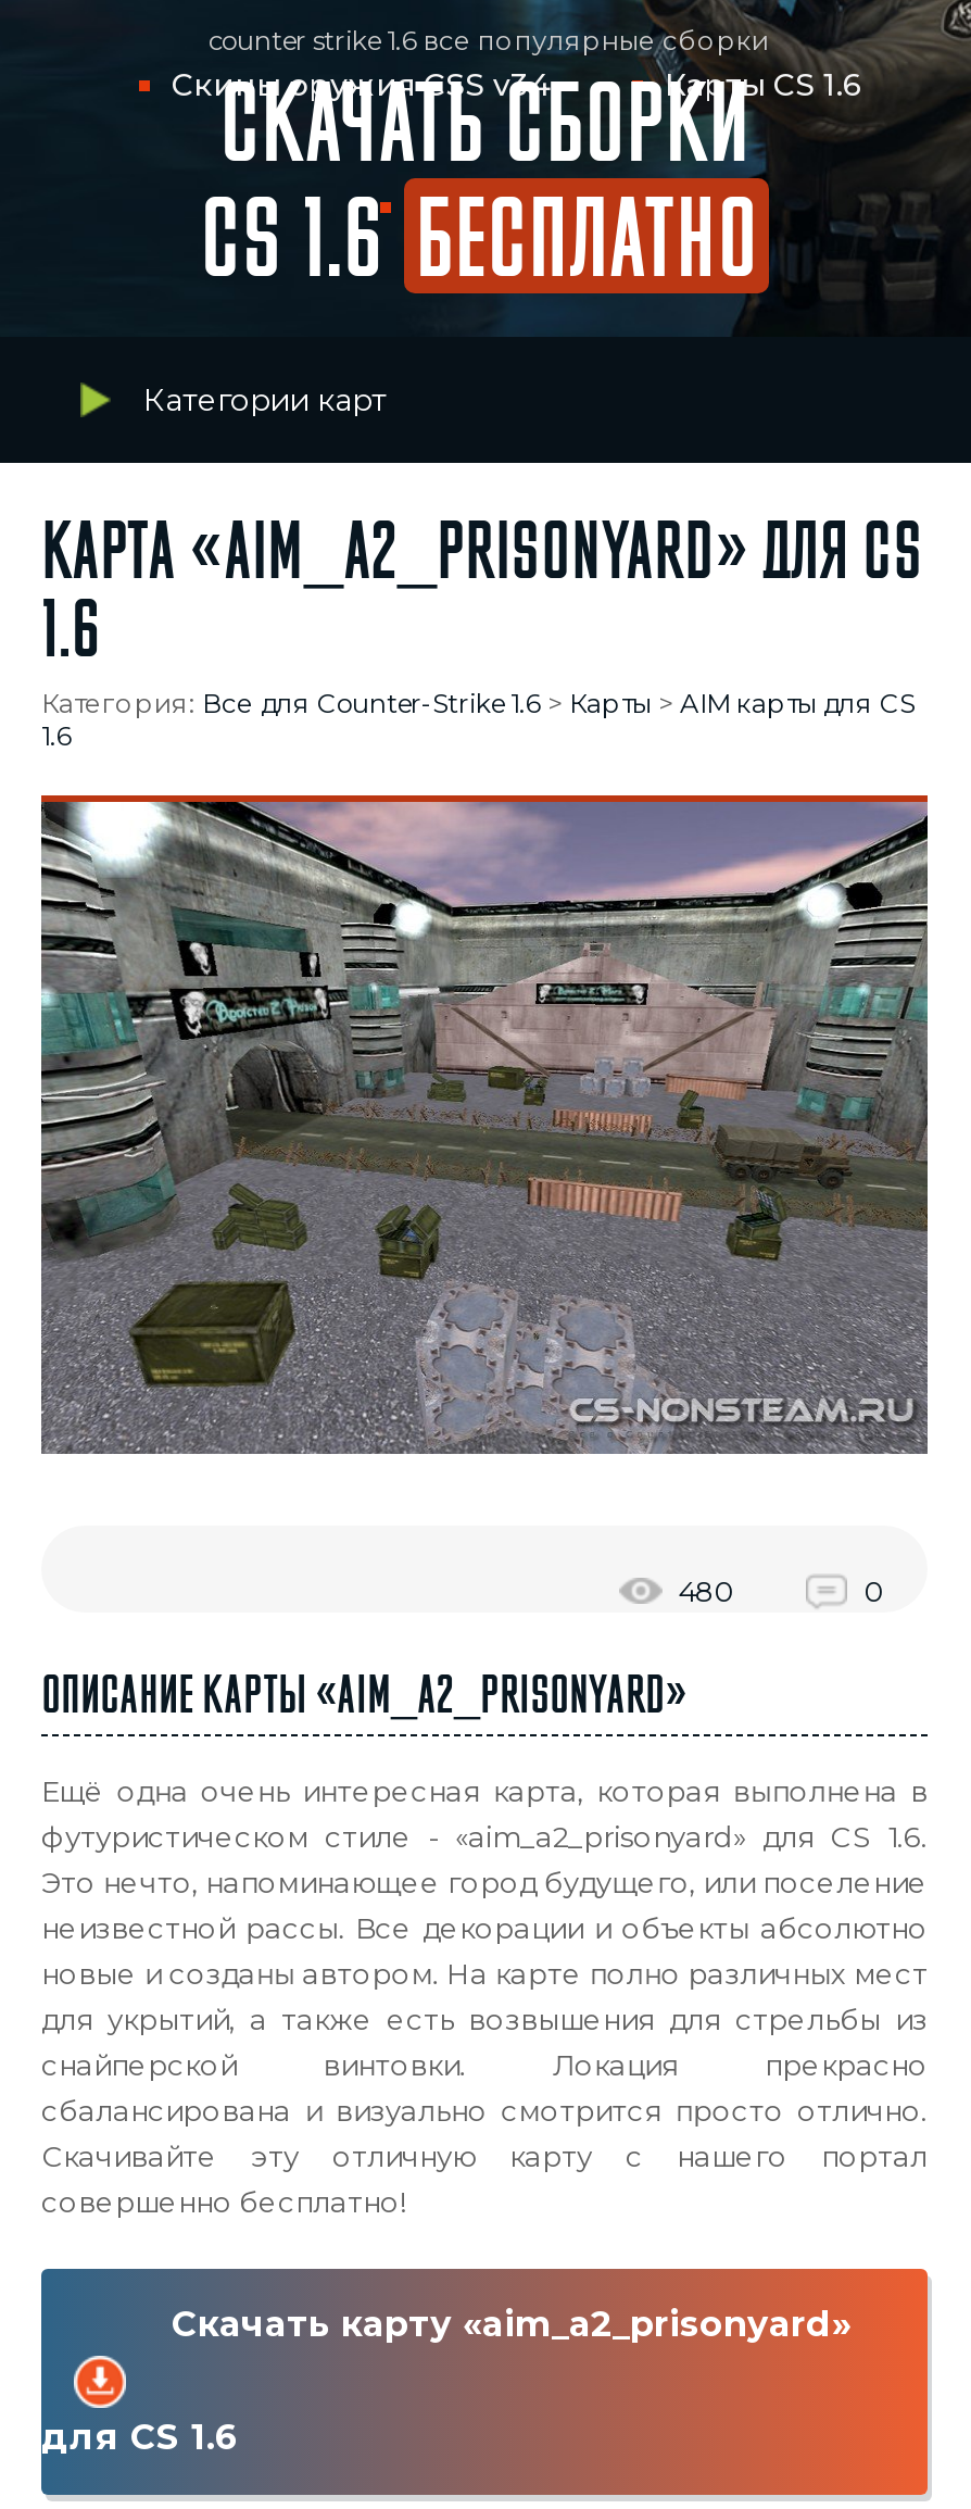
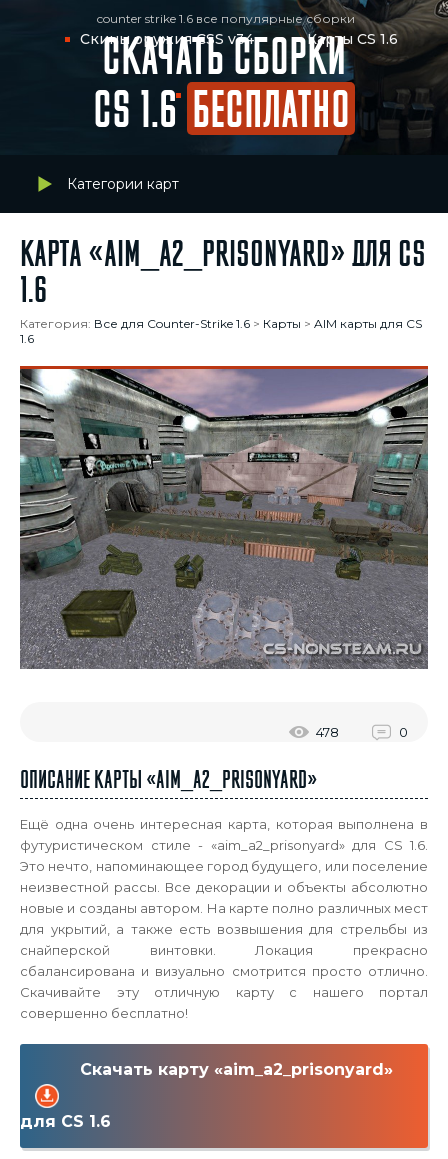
- 480
+ 478
